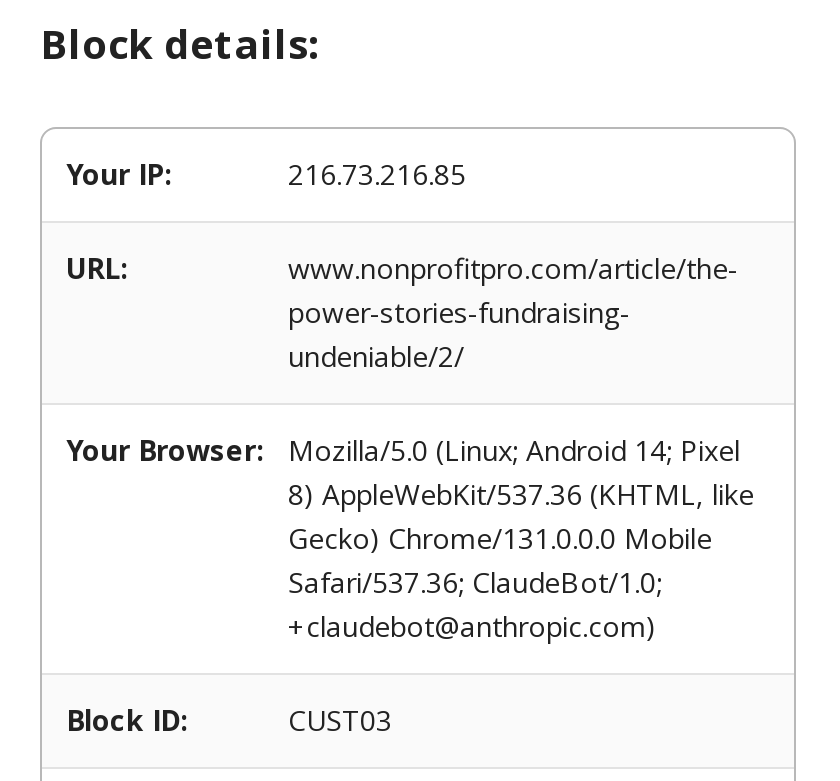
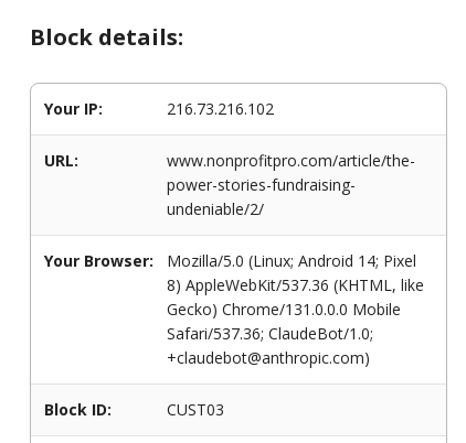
- 216.73.216.85
+ 216.73.216.102
